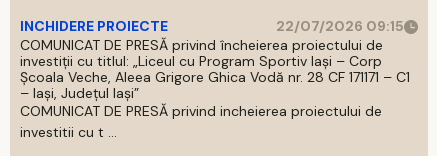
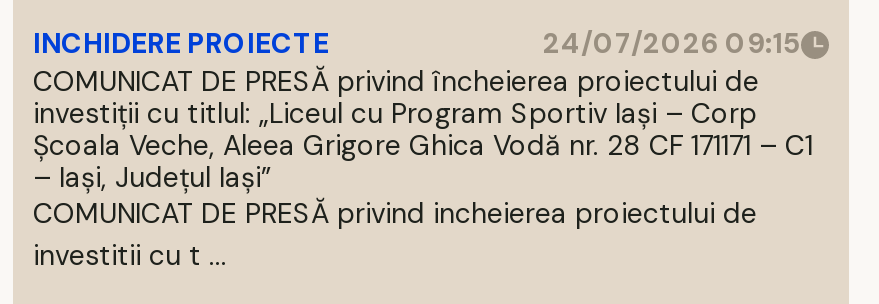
- 22/07/2026 09:15
+ 24/07/2026 09:15
